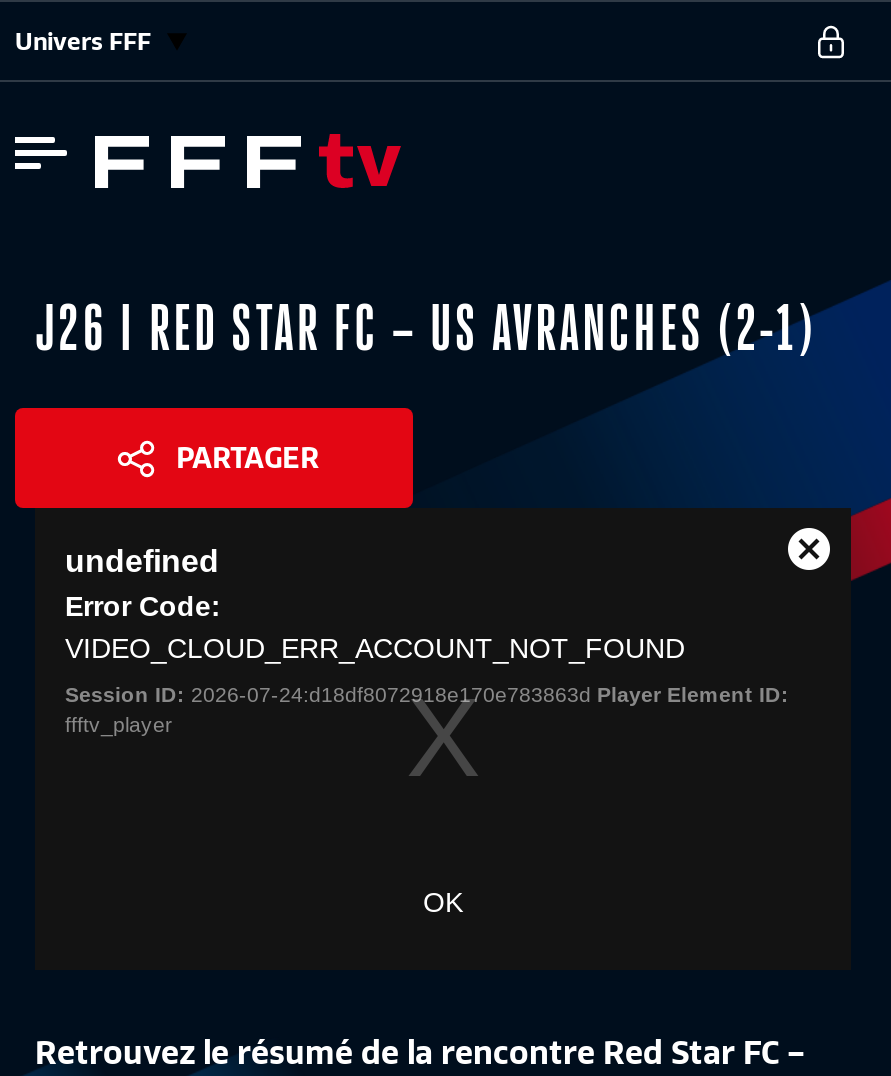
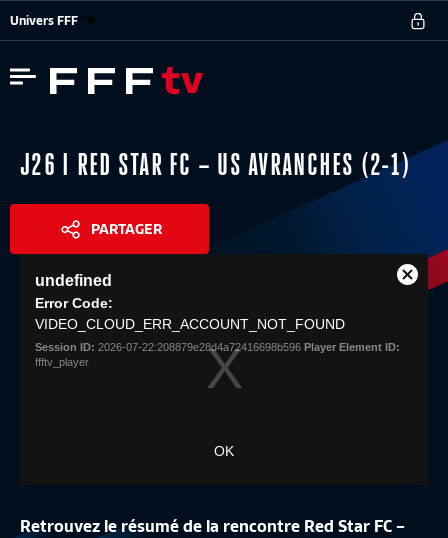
- Session ID: 2026-07-24:d18df8072918e170e783863d Player Element ID:
+ Session ID: 2026-07-22:208879e28d4a72416698b596 Player Element ID:
